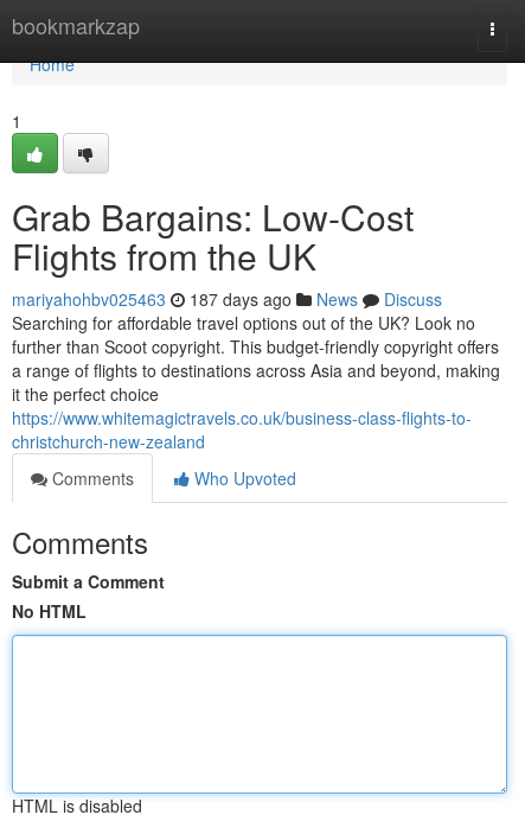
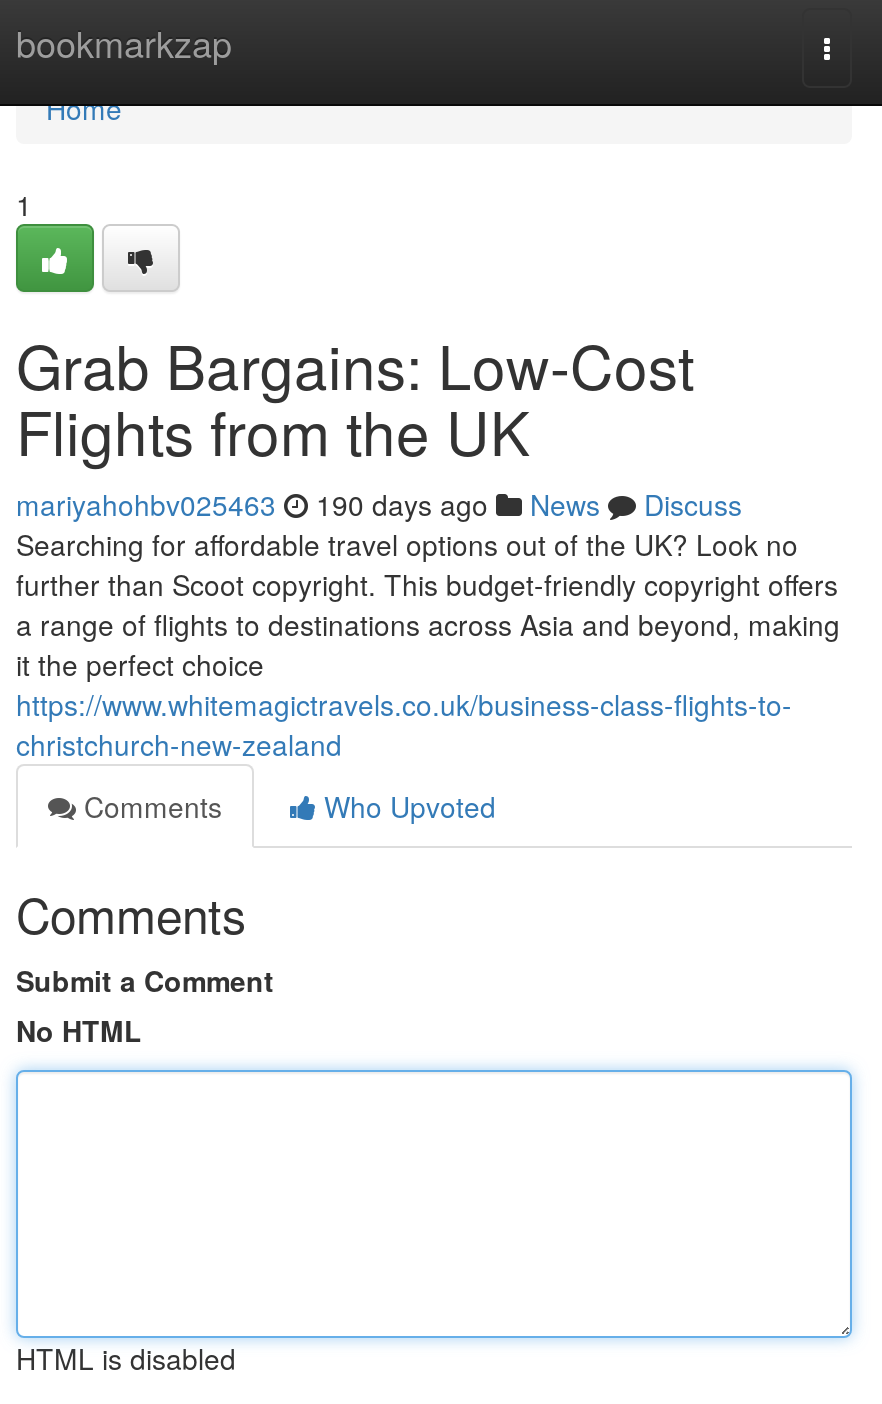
- mariyahohbv025463 187 days ago News Discuss
+ mariyahohbv025463 190 days ago News Discuss
